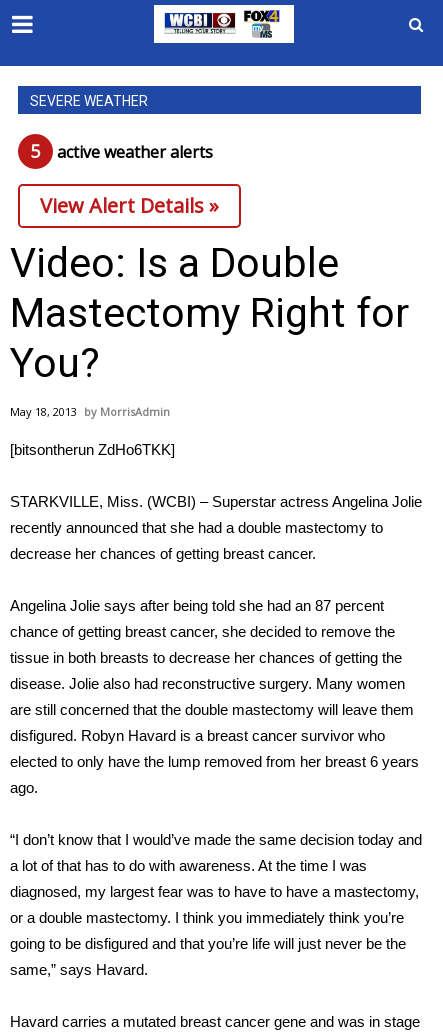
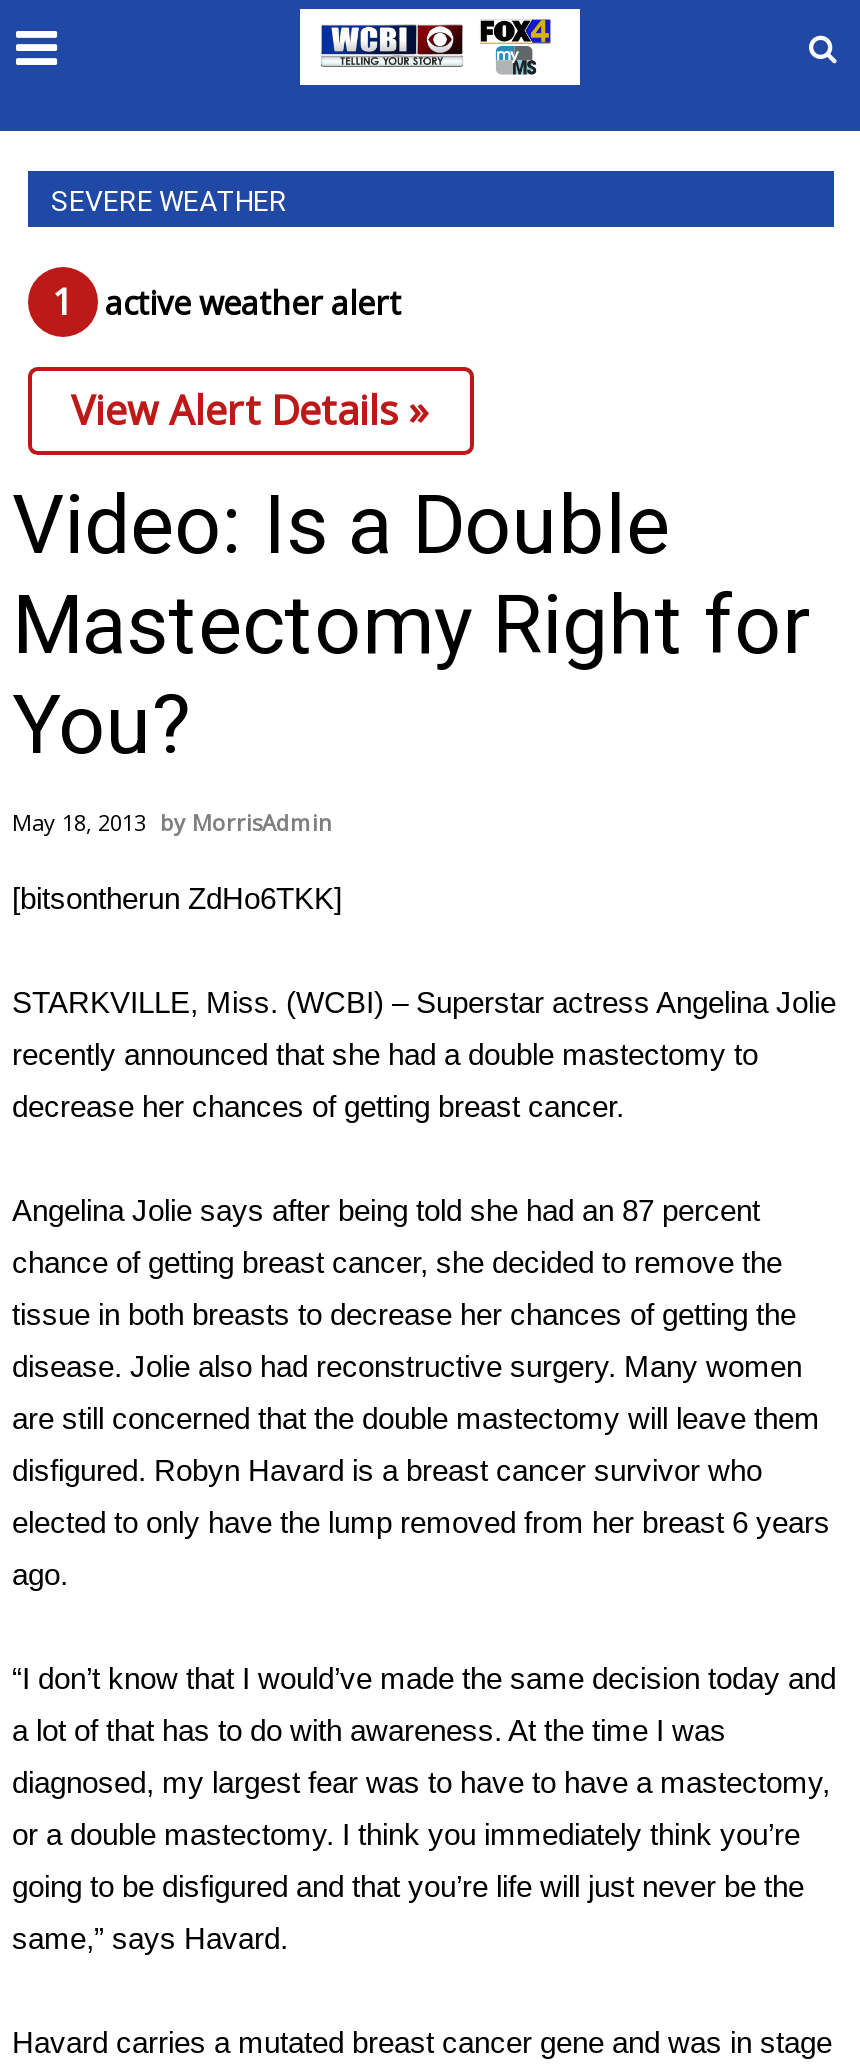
- 5 active weather alerts
+ 1 active weather alert
